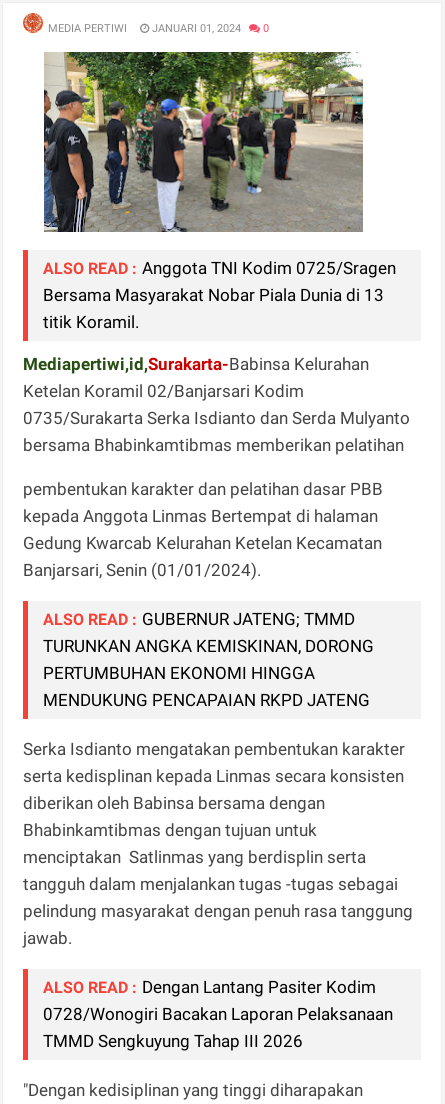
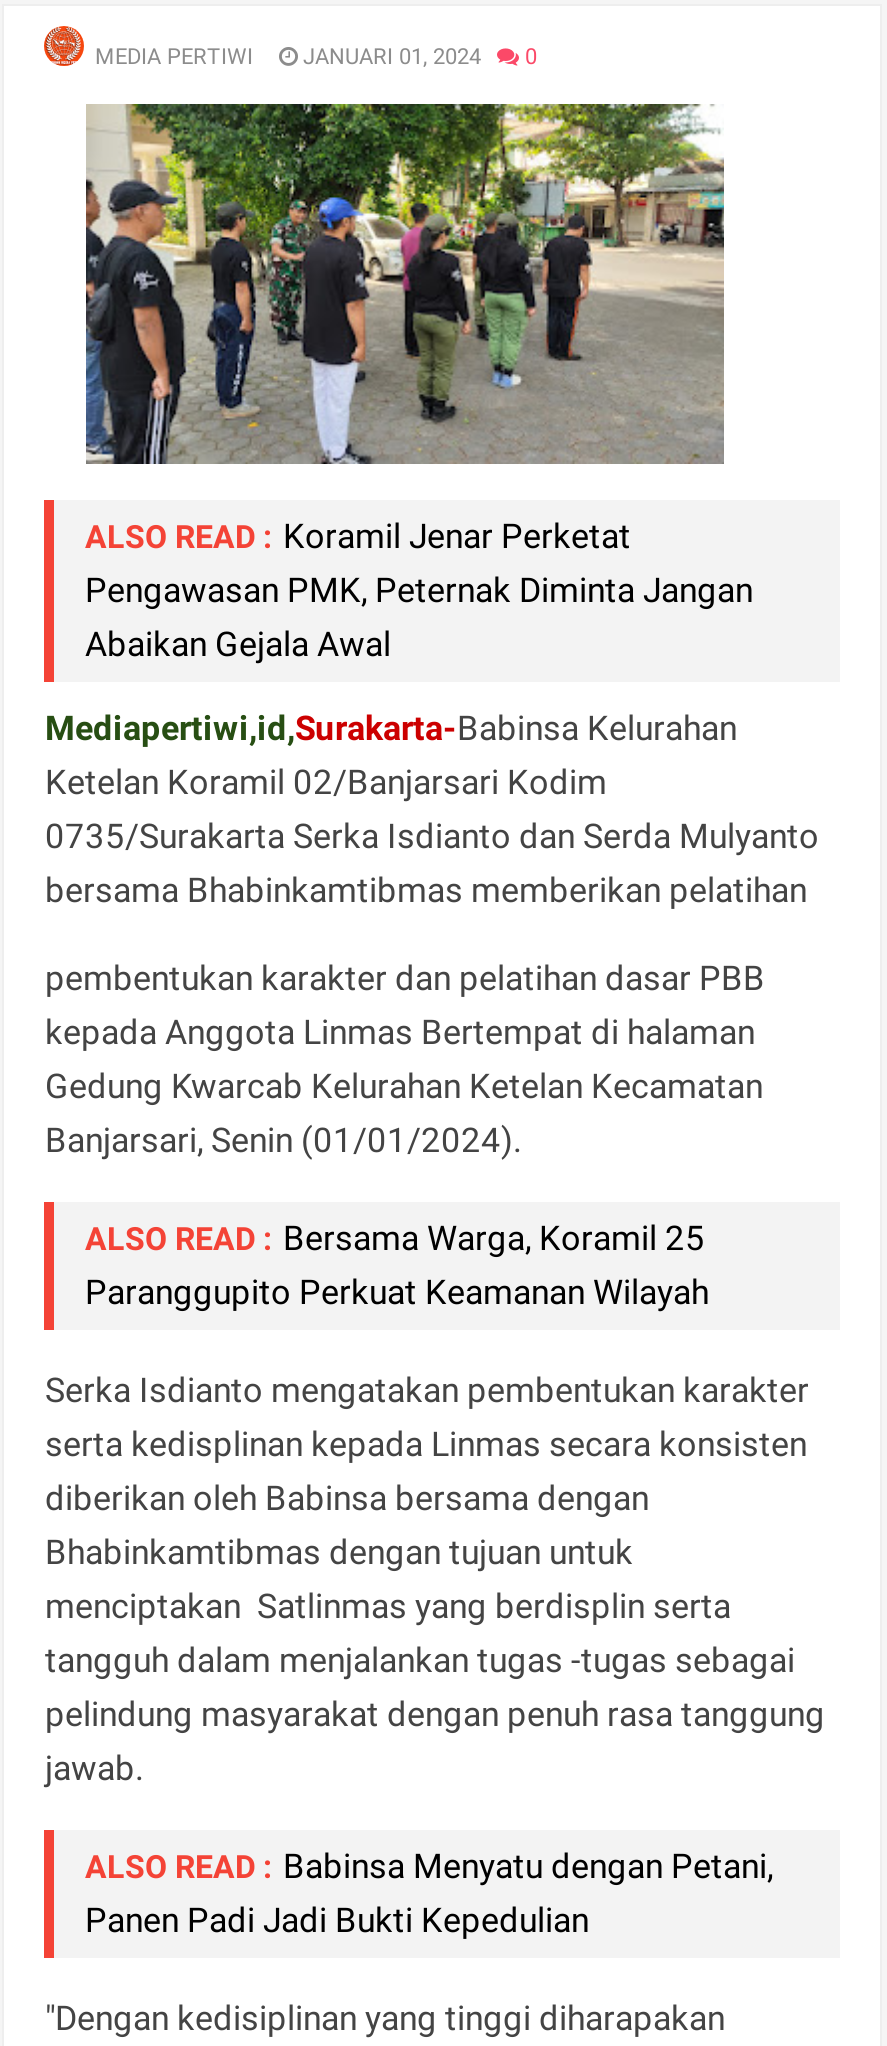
- ALSO READ : Anggota TNI Kodim 0725/Sragen
- Bersama Masyarakat Nobar Piala Dunia di 13
- titik Koramil.
+ ALSO READ : Koramil Jenar Perketat
+ Pengawasan PMK, Peternak Diminta Jangan
+ Abaikan Gejala Awal

- ALSO READ : GUBERNUR JATENG; TMMD
- TURUNKAN ANGKA KEMISKINAN, DORONG
- PERTUMBUHAN EKONOMI HINGGA
- MENDUKUNG PENCAPAIAN RKPD JATENG
+ ALSO READ : Bersama Warga, Koramil 25
+ Paranggupito Perkuat Keamanan Wilayah

- ALSO READ : Dengan Lantang Pasiter Kodim
- 0728/Wonogiri Bacakan Laporan Pelaksanaan
- TMMD Sengkuyung Tahap III 2026
+ ALSO READ : Babinsa Menyatu dengan Petani,
+ Panen Padi Jadi Bukti Kepedulian
